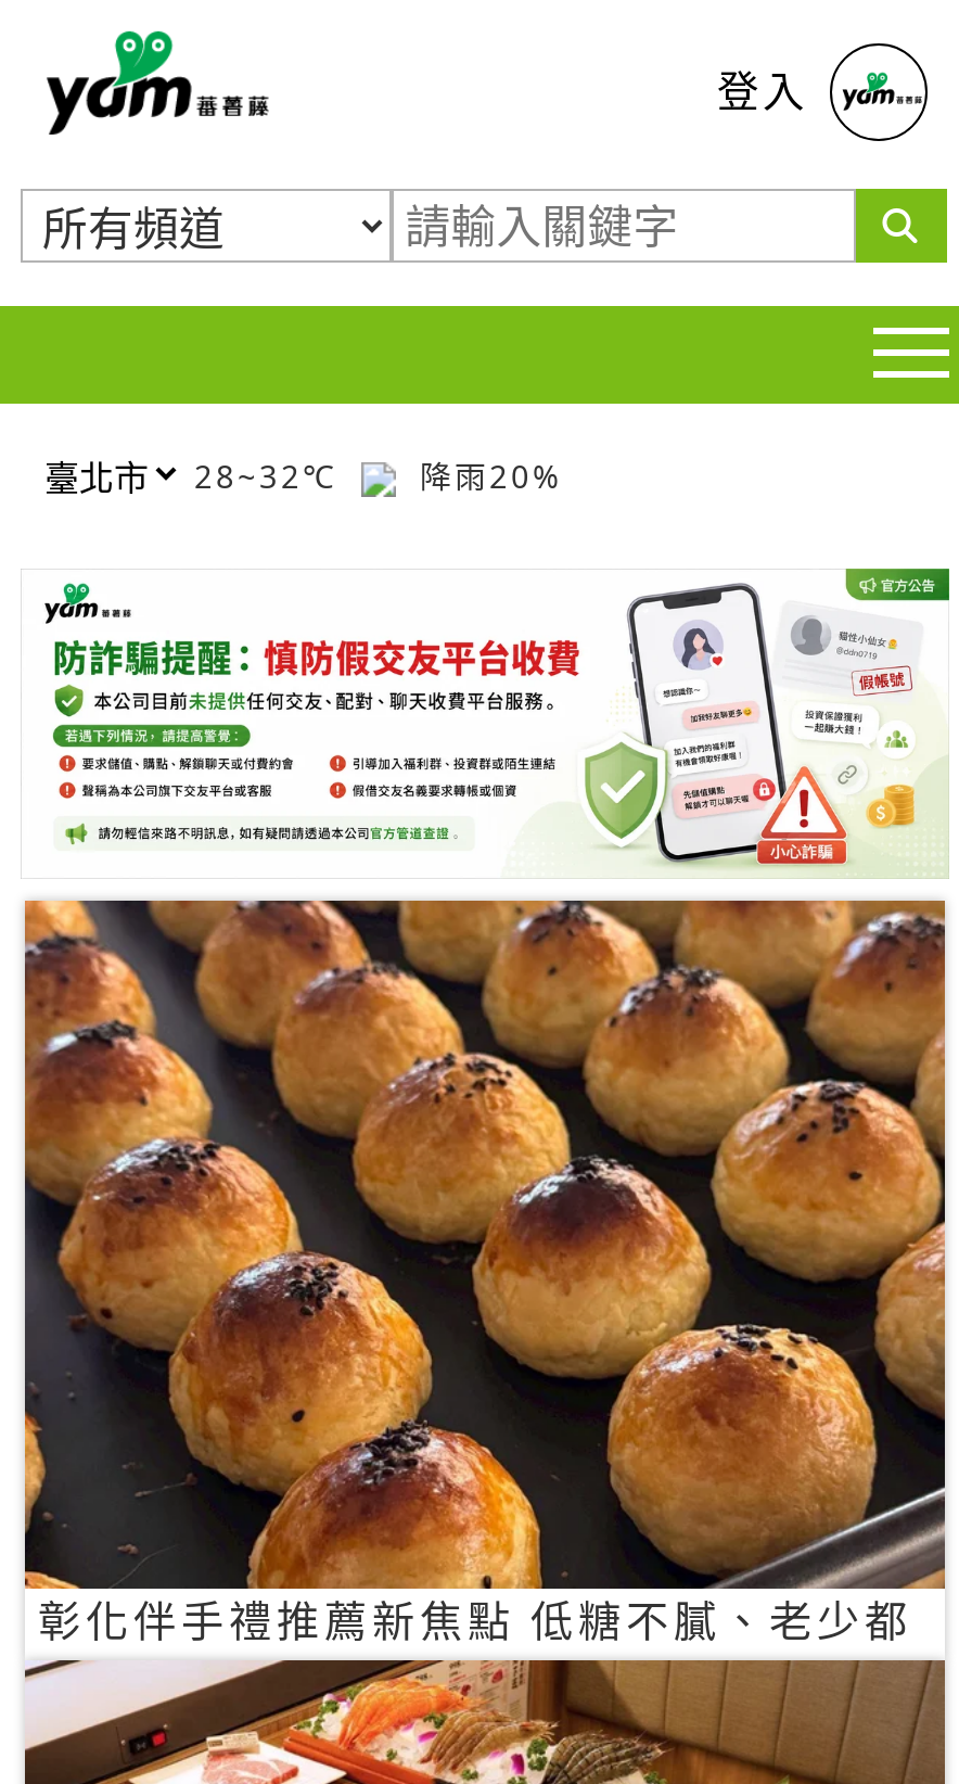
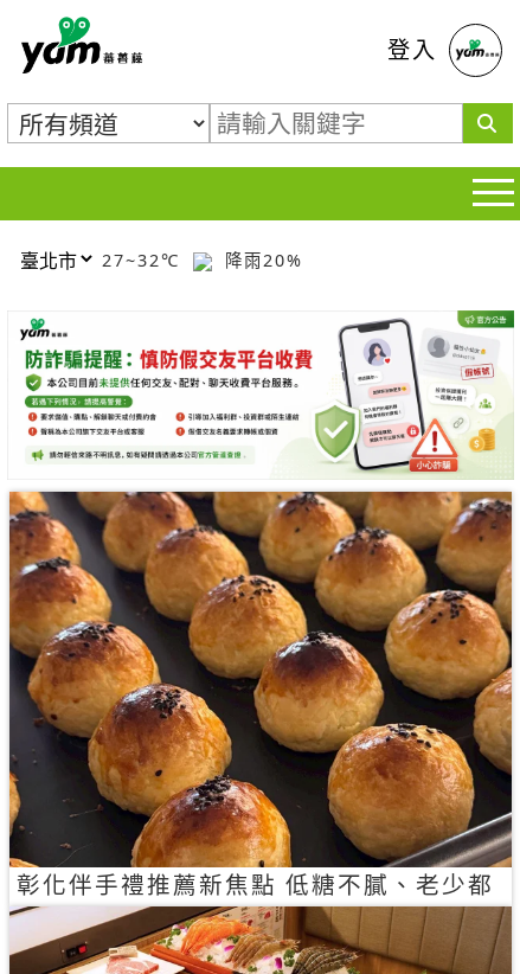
- 28~32℃ 降雨20%
+ 27~32℃ 降雨20%
